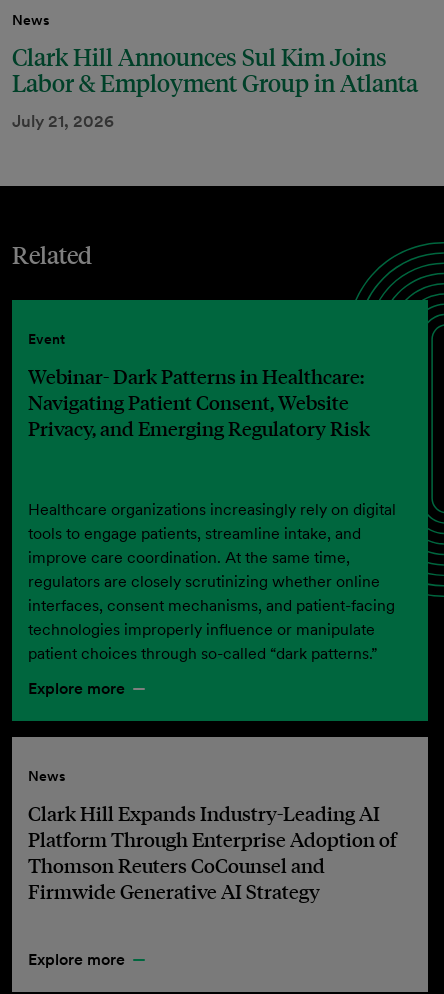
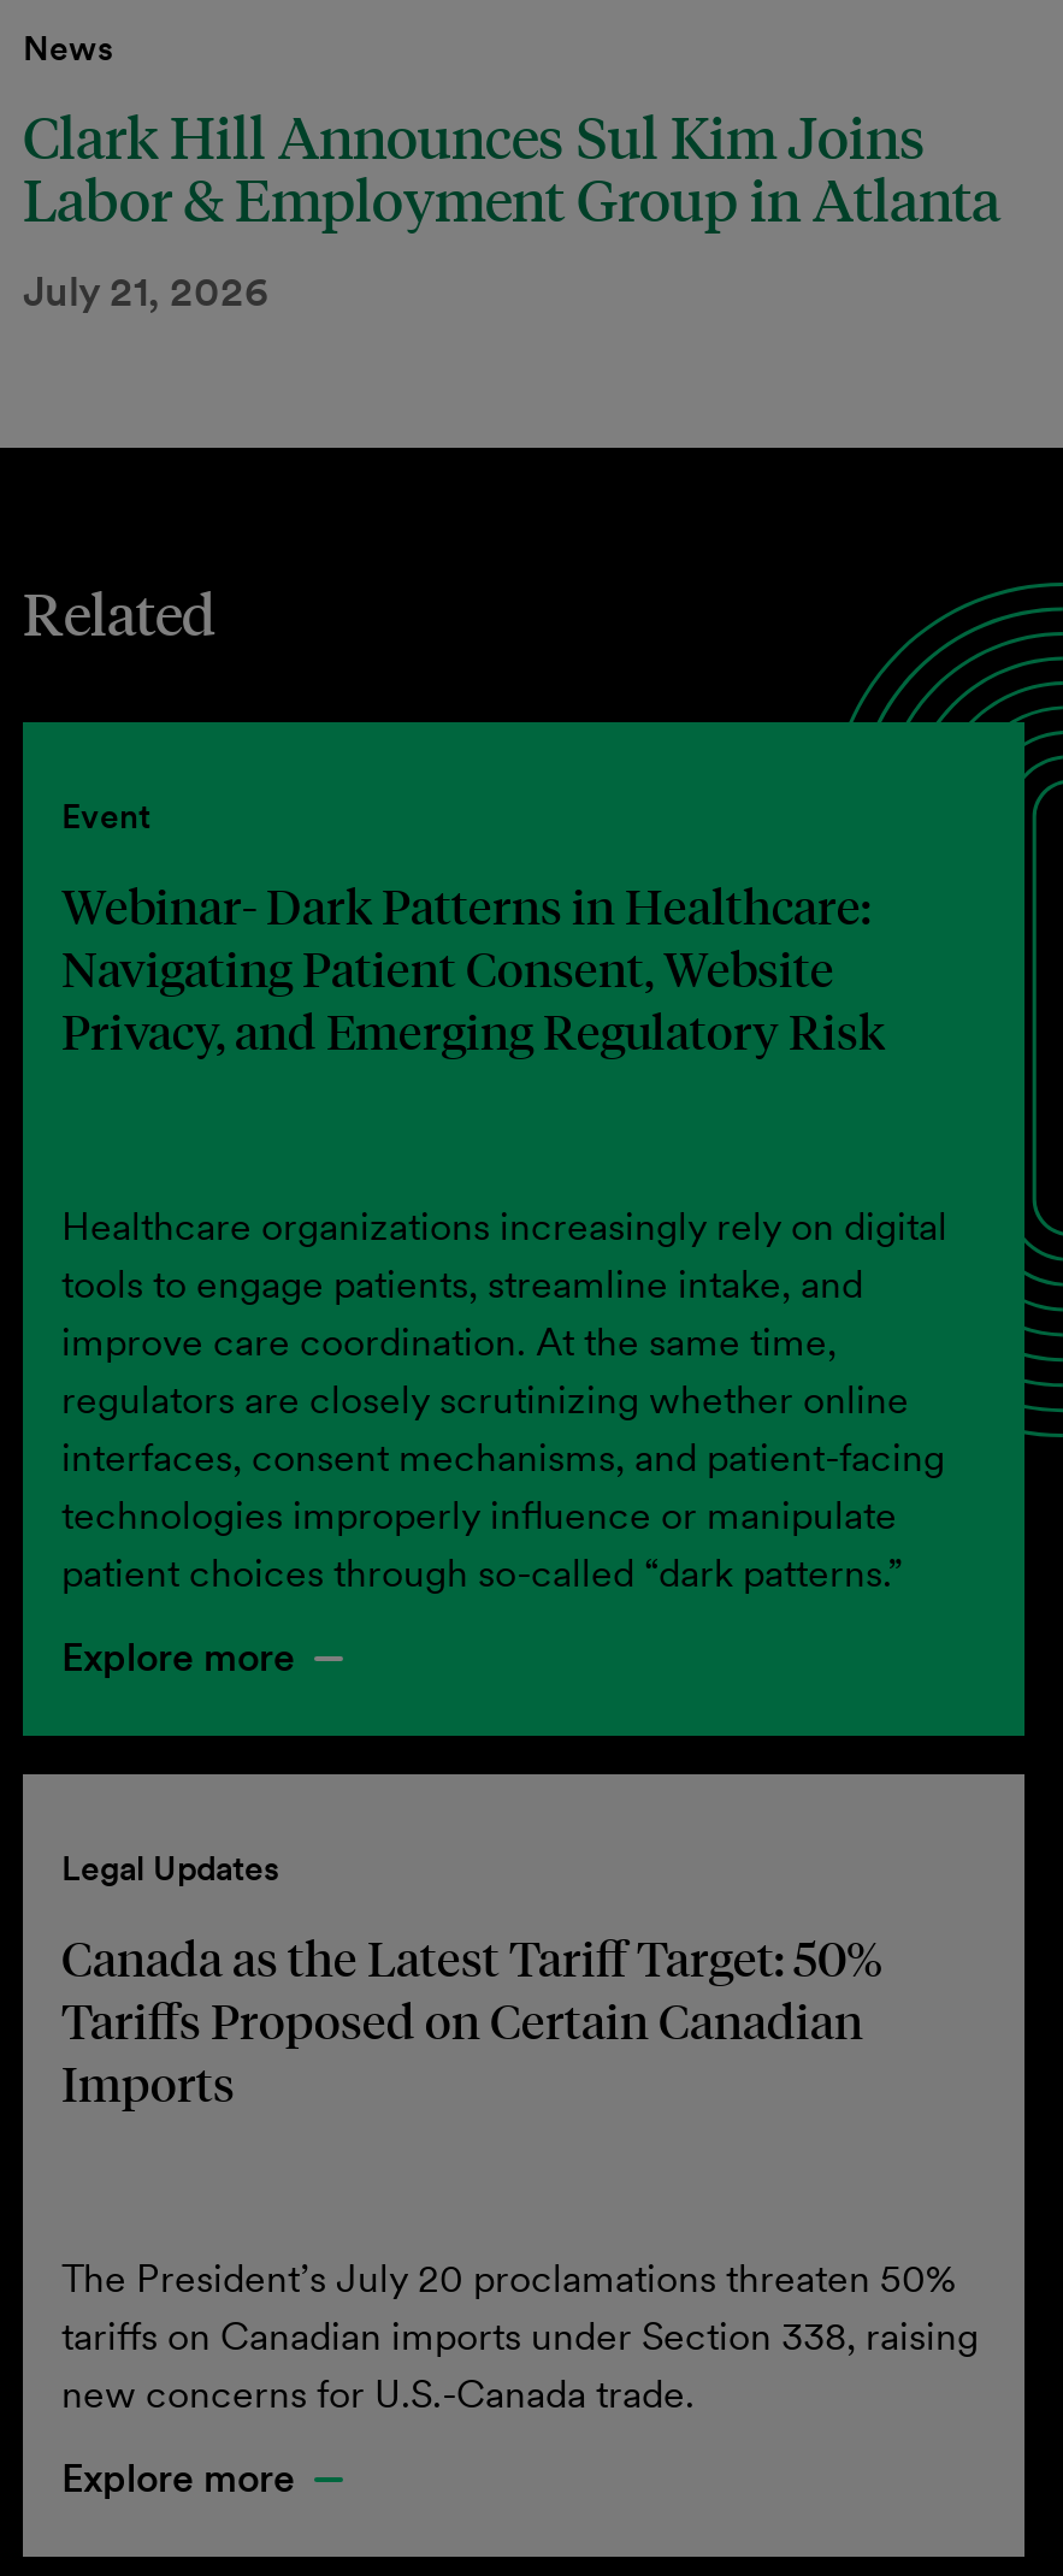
- News
- Clark Hill Expands Industry-Leading AI
- Platform Through Enterprise Adoption of
- Thomson Reuters CoCounsel and
- Firmwide Generative AI Strategy
+ Legal Updates
+ Canada as the Latest Tariff Target: 50%
+ Tariffs Proposed on Certain Canadian
+ Imports
+ The President’s July 20 proclamations threaten 50%
+ tariffs on Canadian imports under Section 338, raising
+ new concerns for U.S.-Canada trade.
